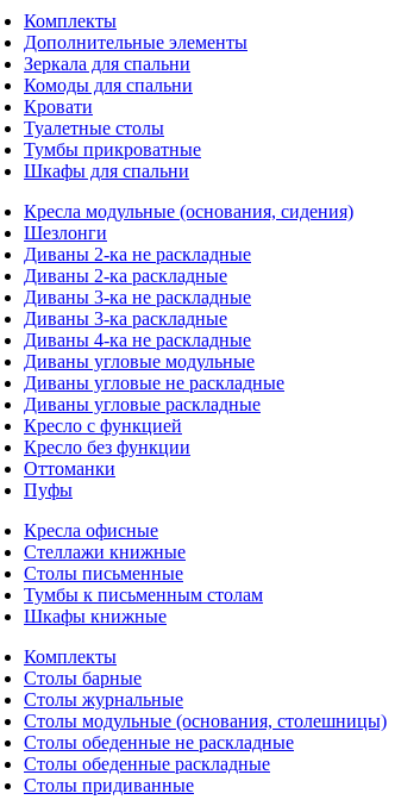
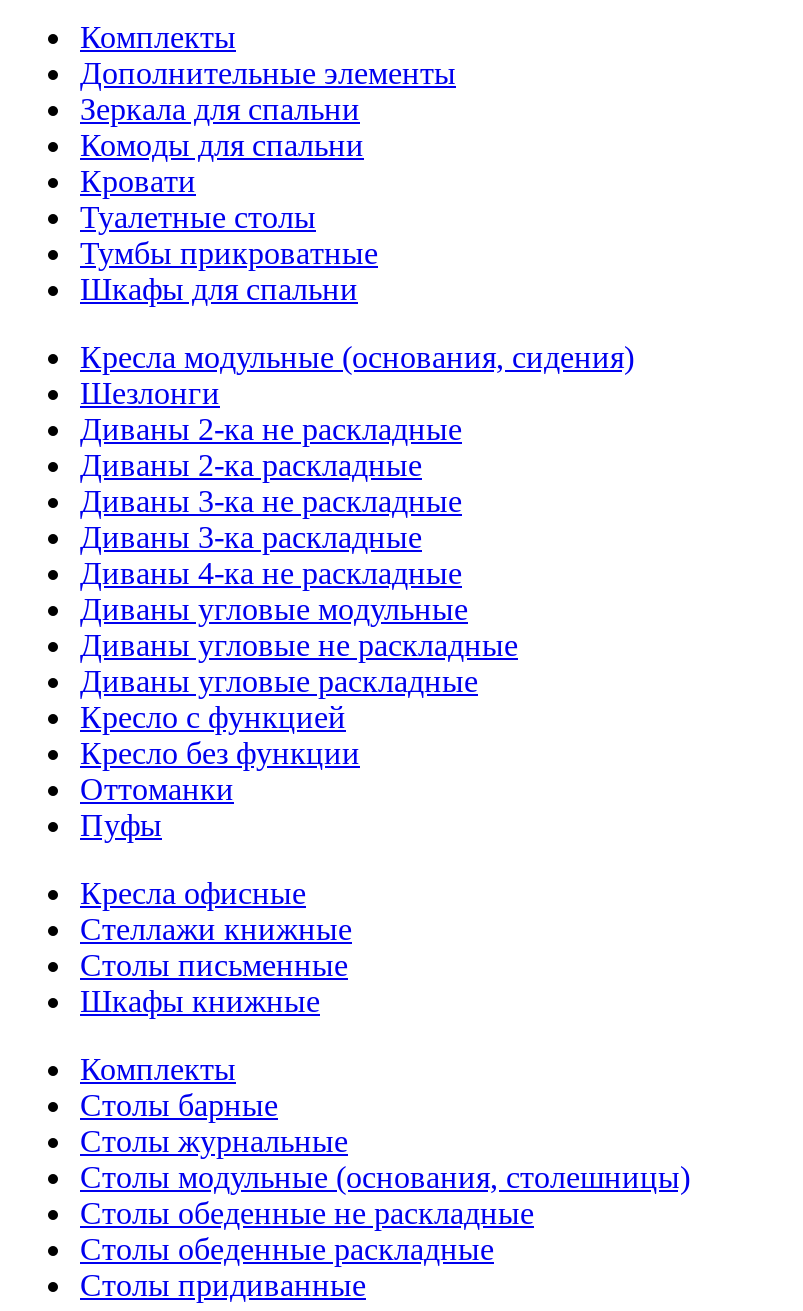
- Тумбы к письменным столам
